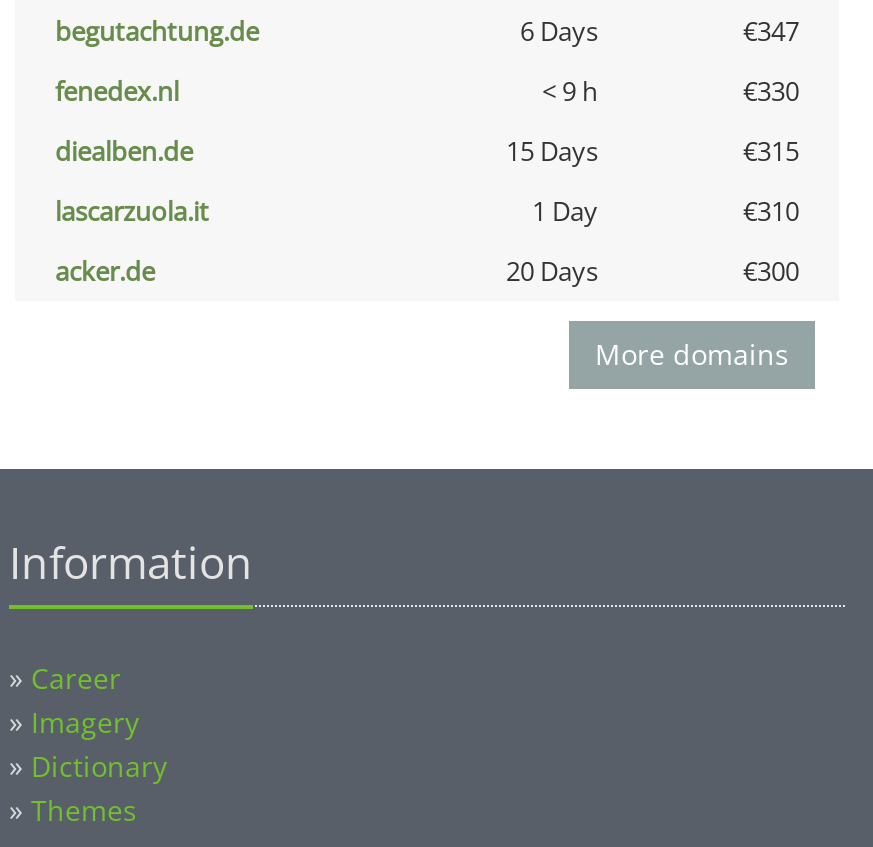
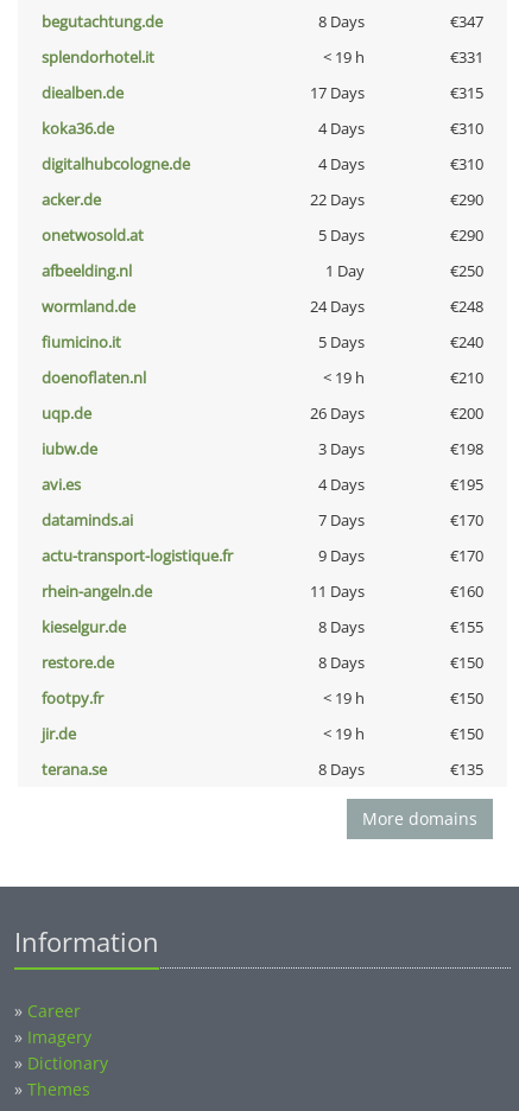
- 6 Days
+ 8 Days

- fenedex.nl
- < 9 h
- €330
+ splendorhotel.it
+ < 19 h
+ €331

- 15 Days
+ 17 Days

- lascarzuola.it
- 1 Day
+ koka36.de
+ 4 Days
+ €310
+ digitalhubcologne.de
+ 4 Days

- 20 Days
- €300
+ 22 Days
+ €290
+ onetwosold.at
+ 5 Days
+ €290
+ afbeelding.nl
+ 1 Day
+ €250
+ wormland.de
+ 24 Days
+ €248
+ fiumicino.it
+ 5 Days
+ €240
+ doenoflaten.nl
+ < 19 h
+ €210
+ uqp.de
+ 26 Days
+ €200
+ iubw.de
+ 3 Days
+ €198
+ avi.es
+ 4 Days
+ €195
+ dataminds.ai
+ 7 Days
+ €170
+ actu-transport-logistique.fr
+ 9 Days
+ €170
+ rhein-angeln.de
+ 11 Days
+ €160
+ kieselgur.de
+ 8 Days
+ €155
+ restore.de
+ 8 Days
+ €150
+ footpy.fr
+ < 19 h
+ €150
+ jir.de
+ < 19 h
+ €150
+ terana.se
+ 8 Days
+ €135
